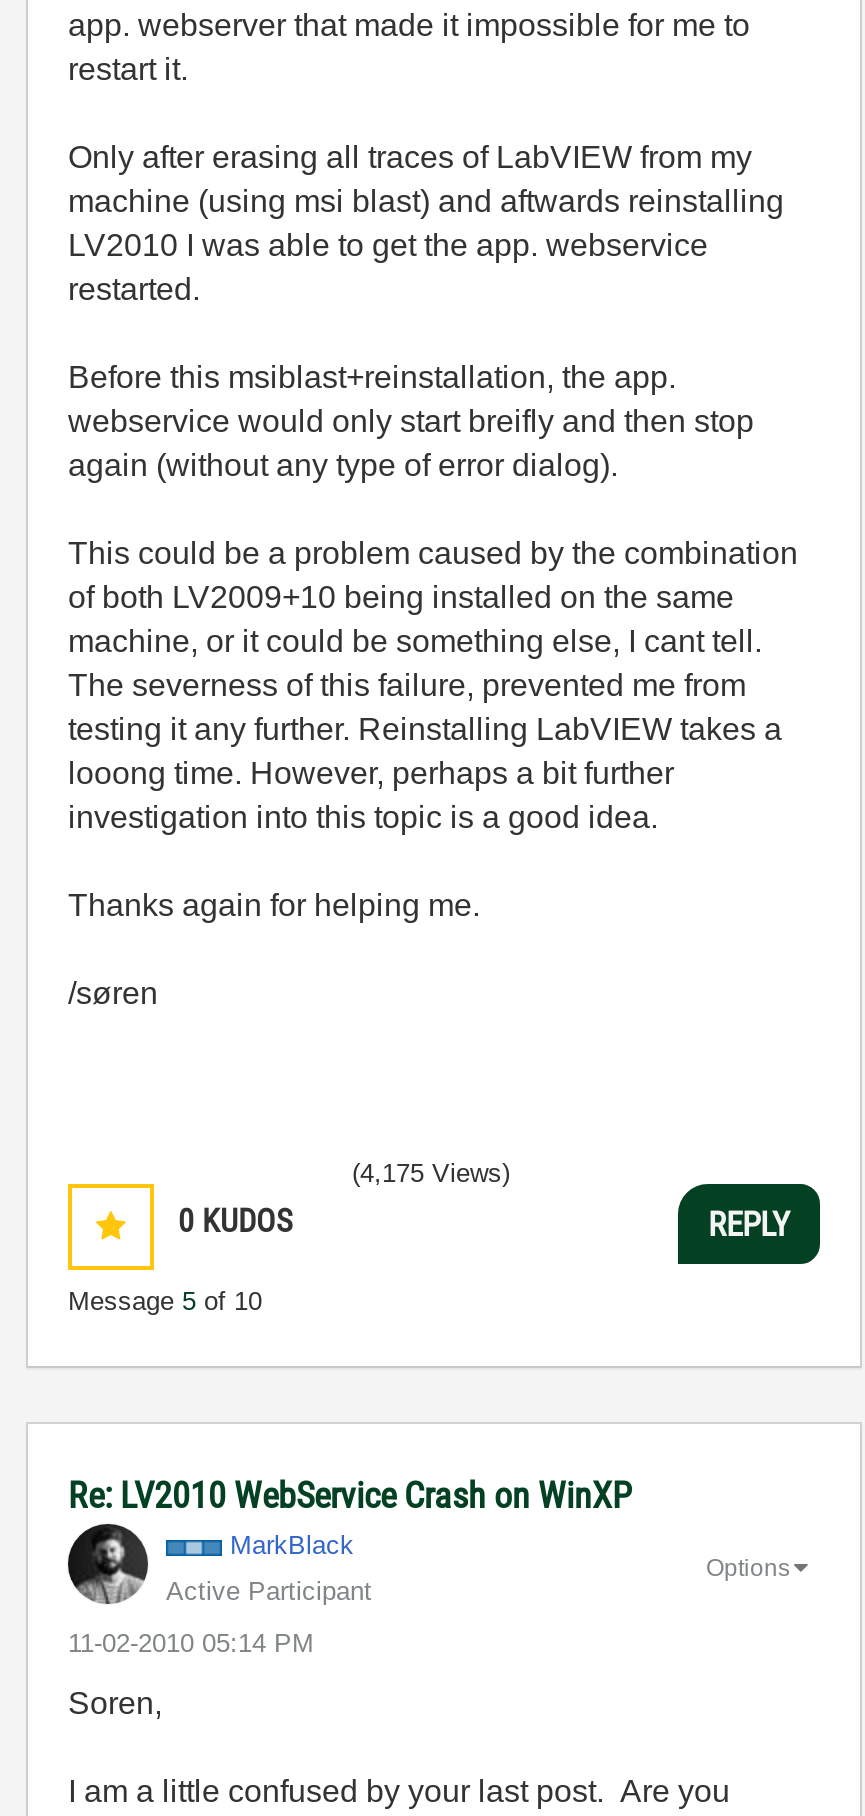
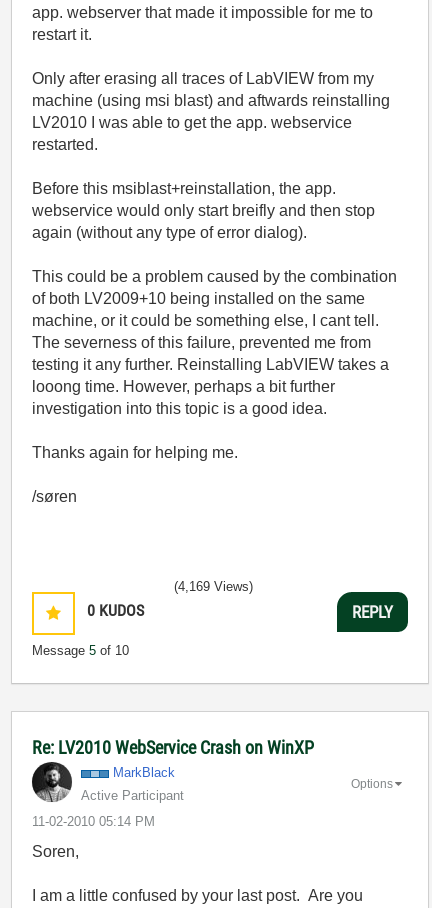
- (4,175 Views)
+ (4,169 Views)
